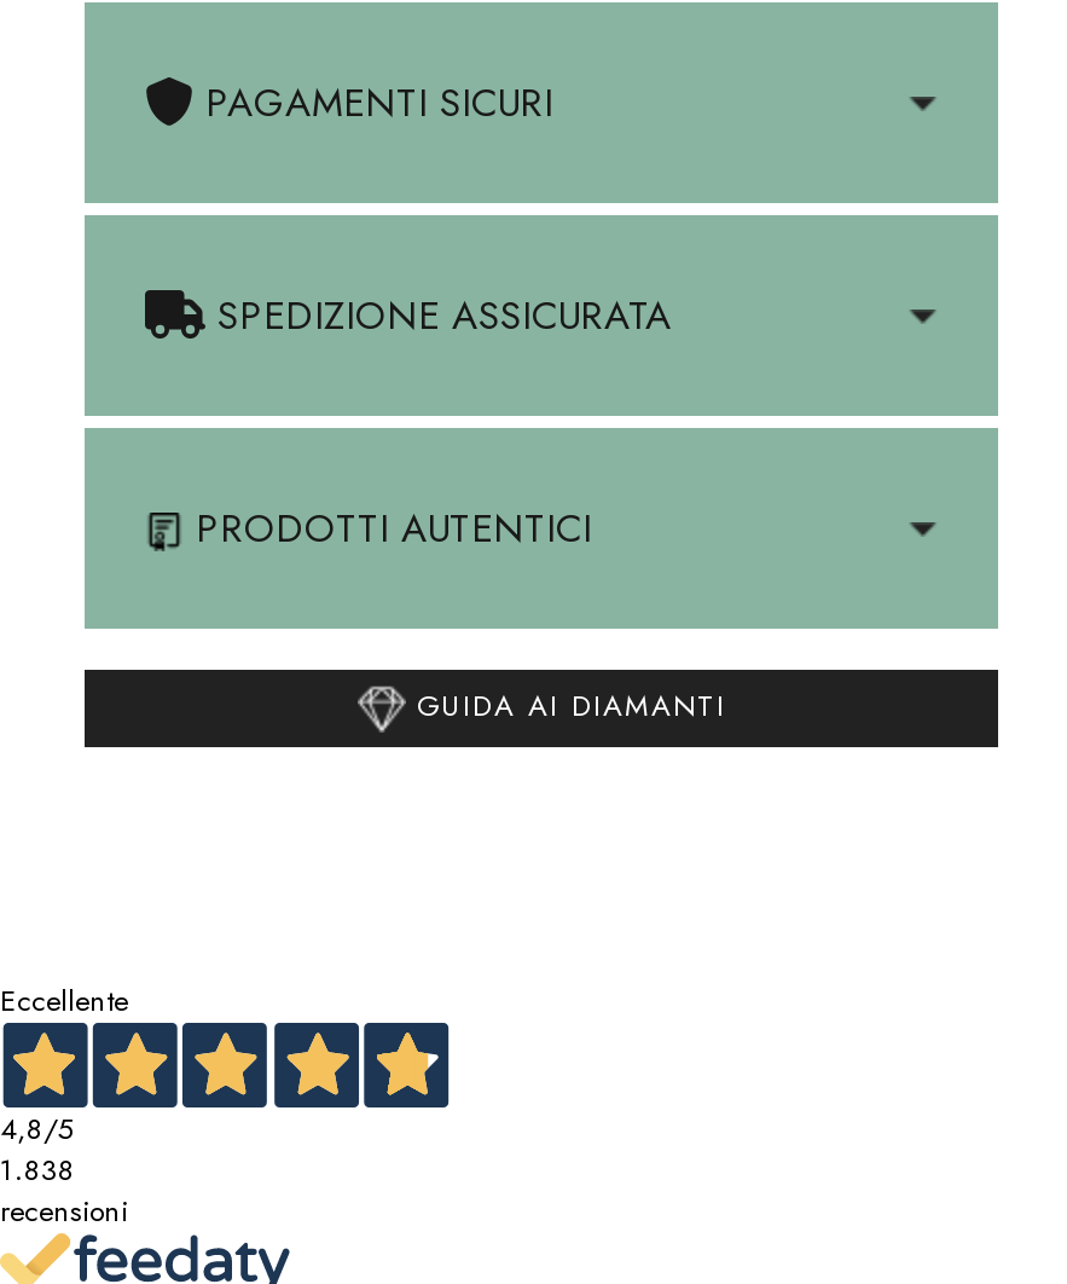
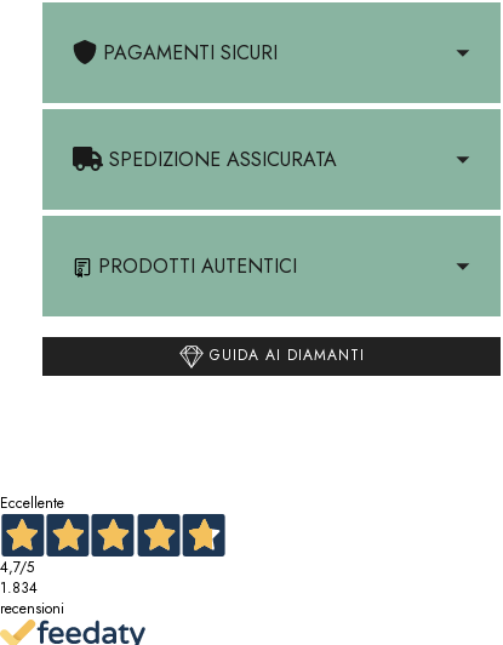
- 4,8/5
+ 4,7/5

- 1.838
+ 1.834
